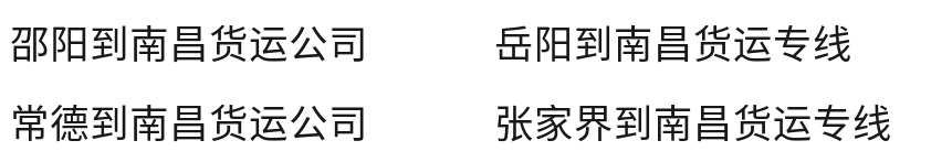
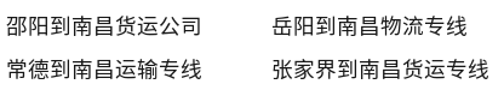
- 岳阳到南昌货运专线
+ 岳阳到南昌物流专线

- 常德到南昌货运公司
+ 常德到南昌运输专线
